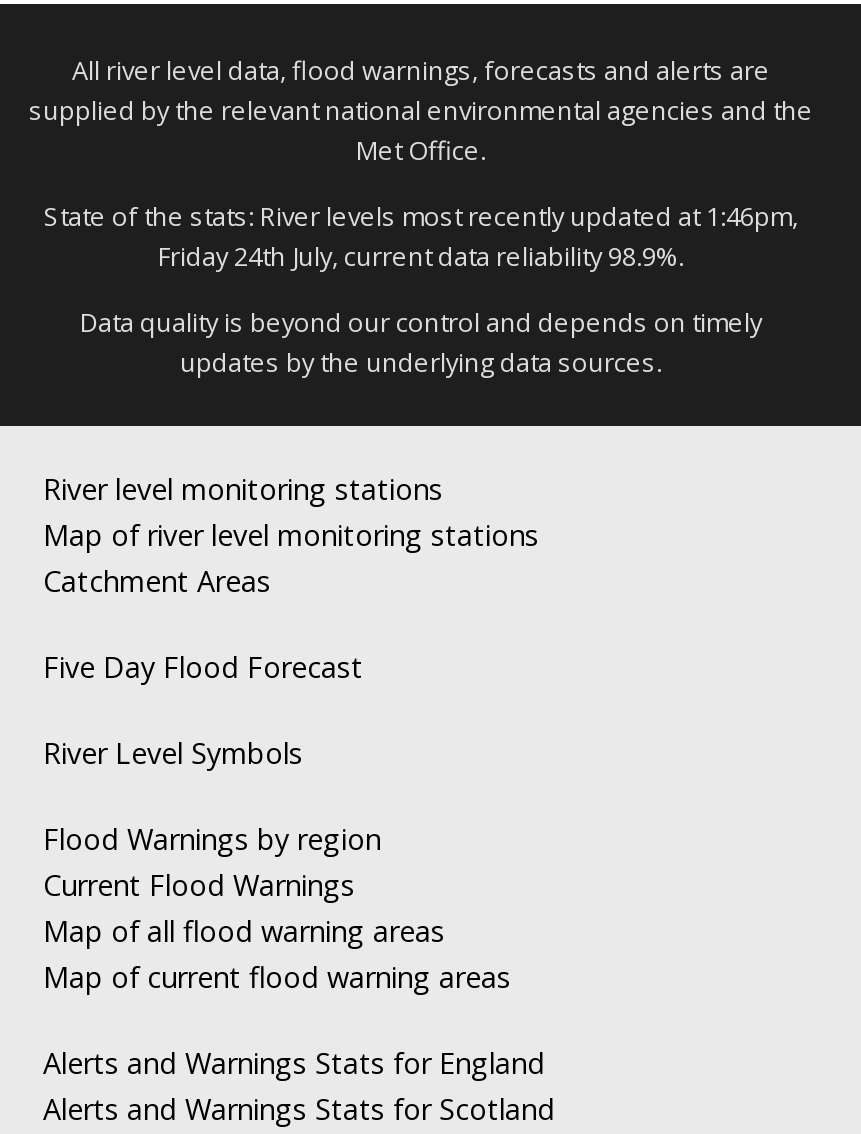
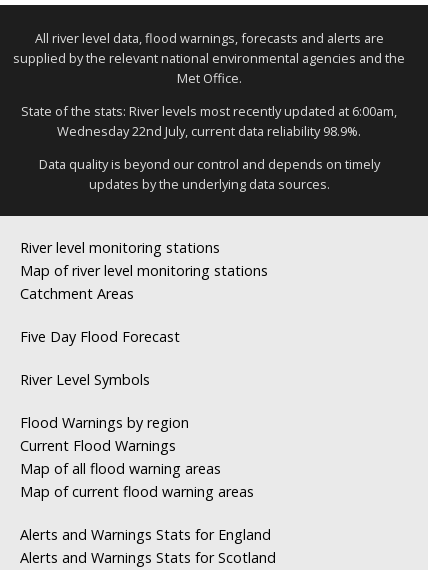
- State of the stats: River levels most recently updated at 1:46pm,
+ State of the stats: River levels most recently updated at 6:00am,

- Friday 24th July, current data reliability 98.9%.
+ Wednesday 22nd July, current data reliability 98.9%.
